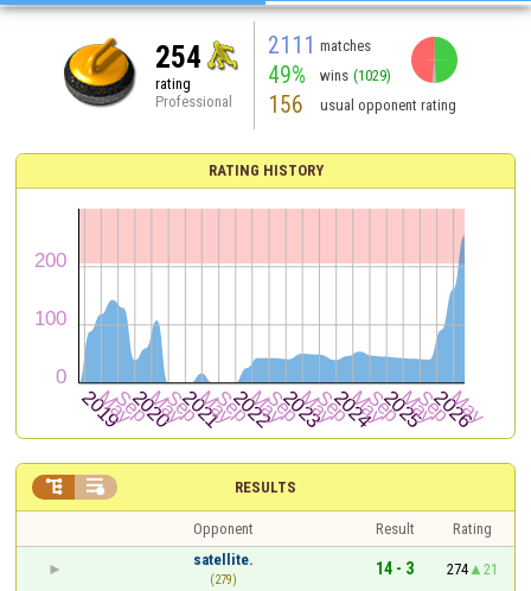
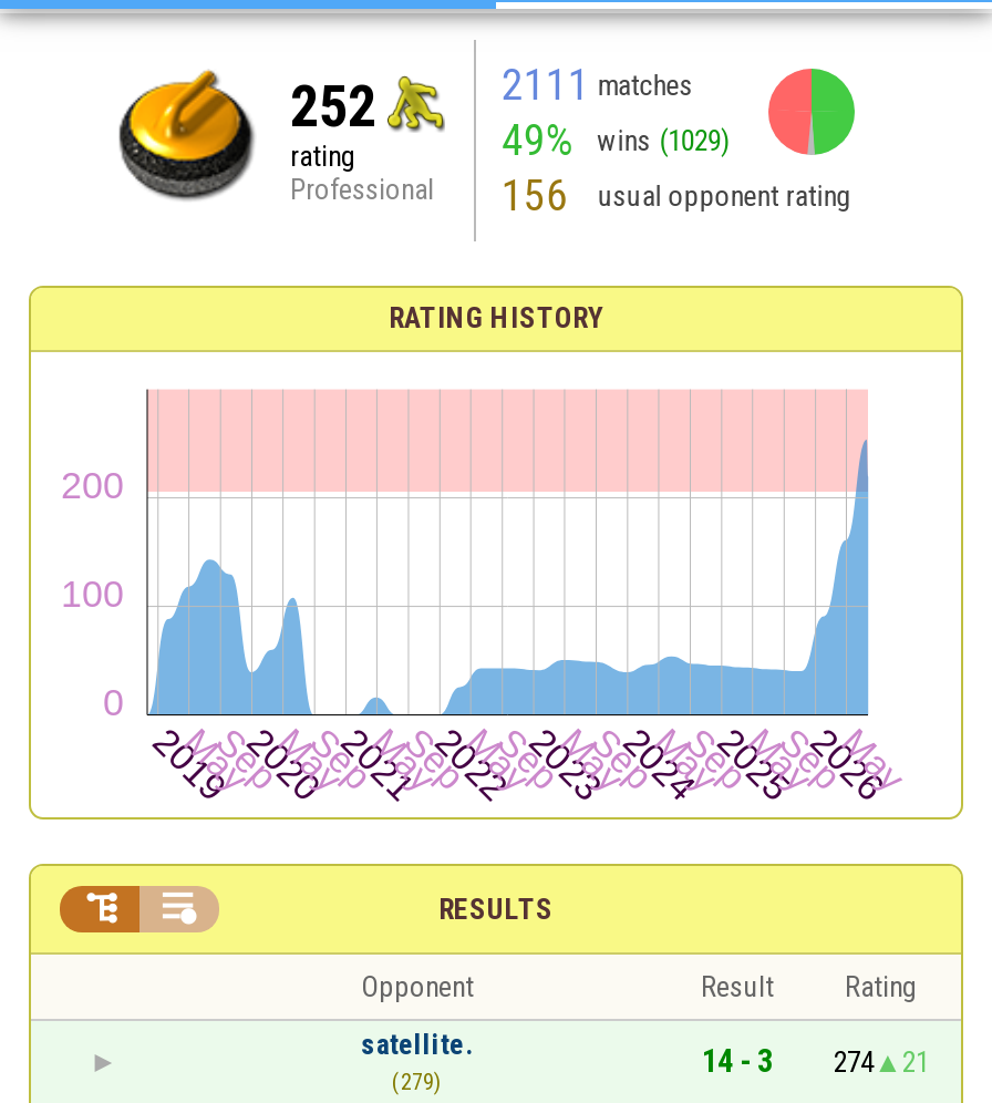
- 254
+ 252
